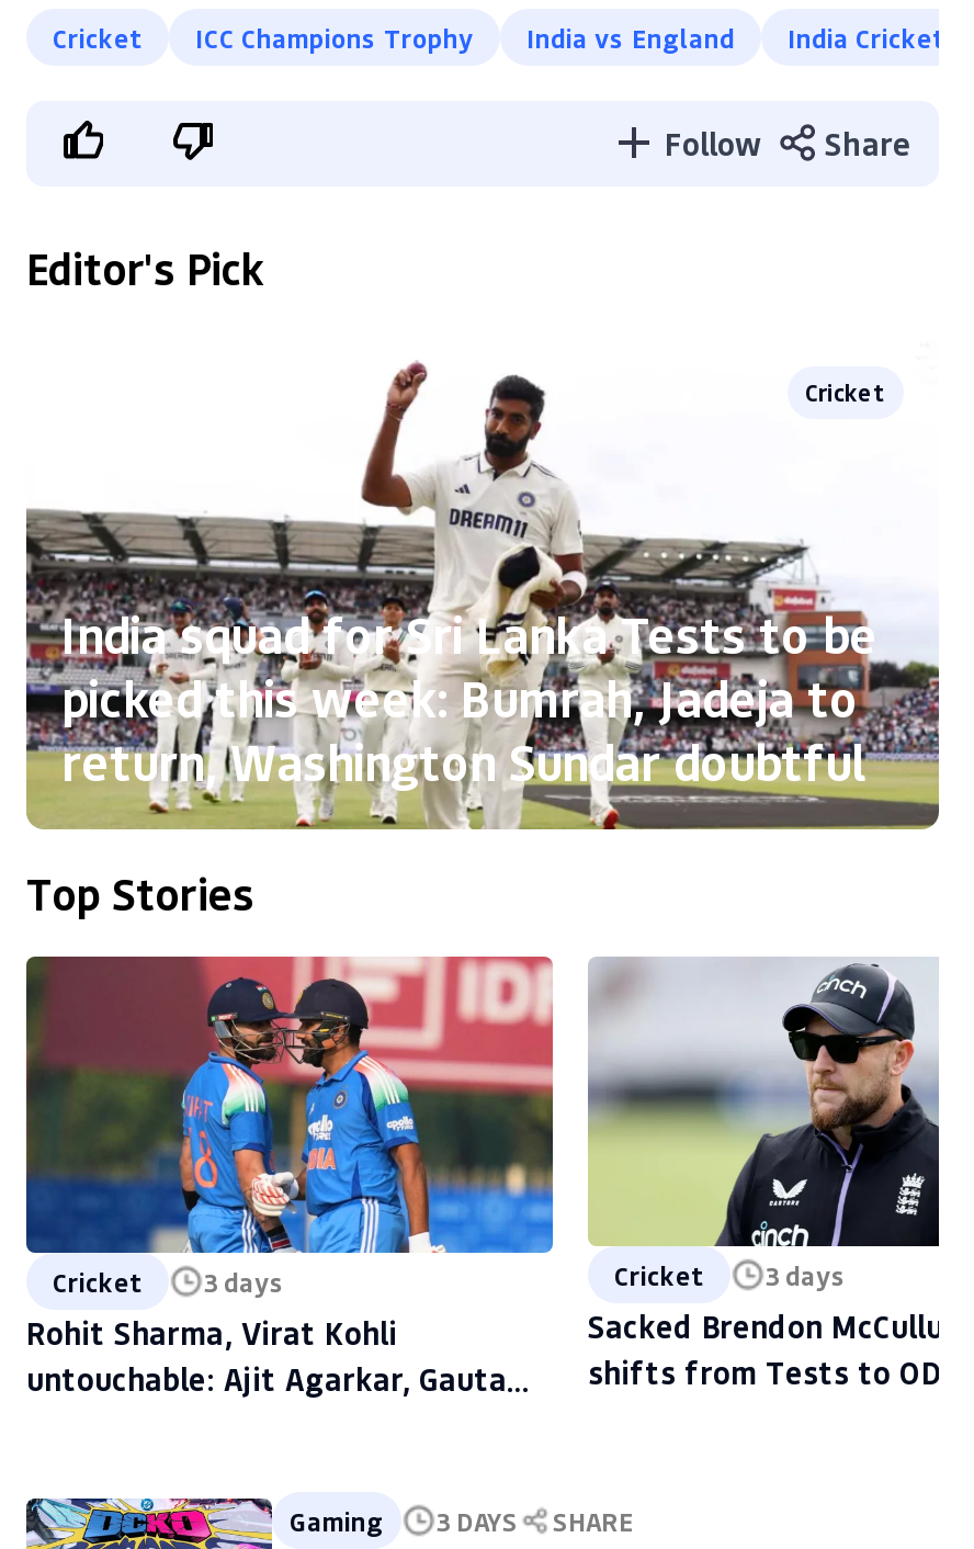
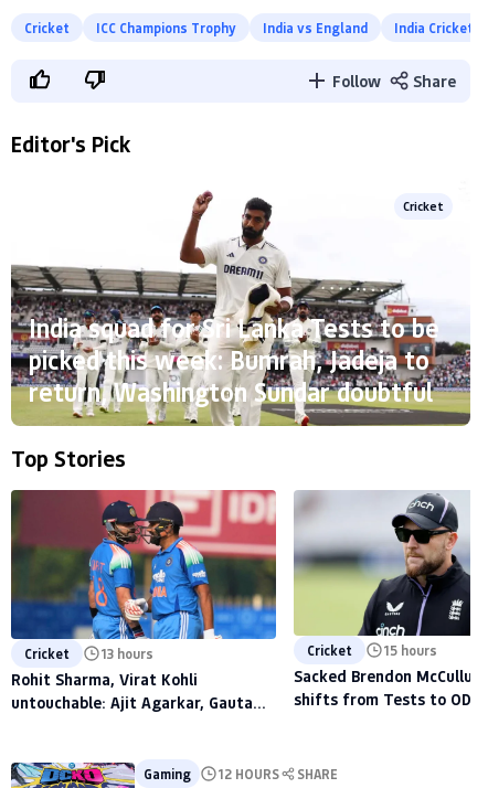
- Cricket 3 days
+ Cricket 13 hours

- Cricket 3 days
+ Cricket 15 hours

- Gaming 3 DAYS SHARE
+ Gaming 12 HOURS SHARE
